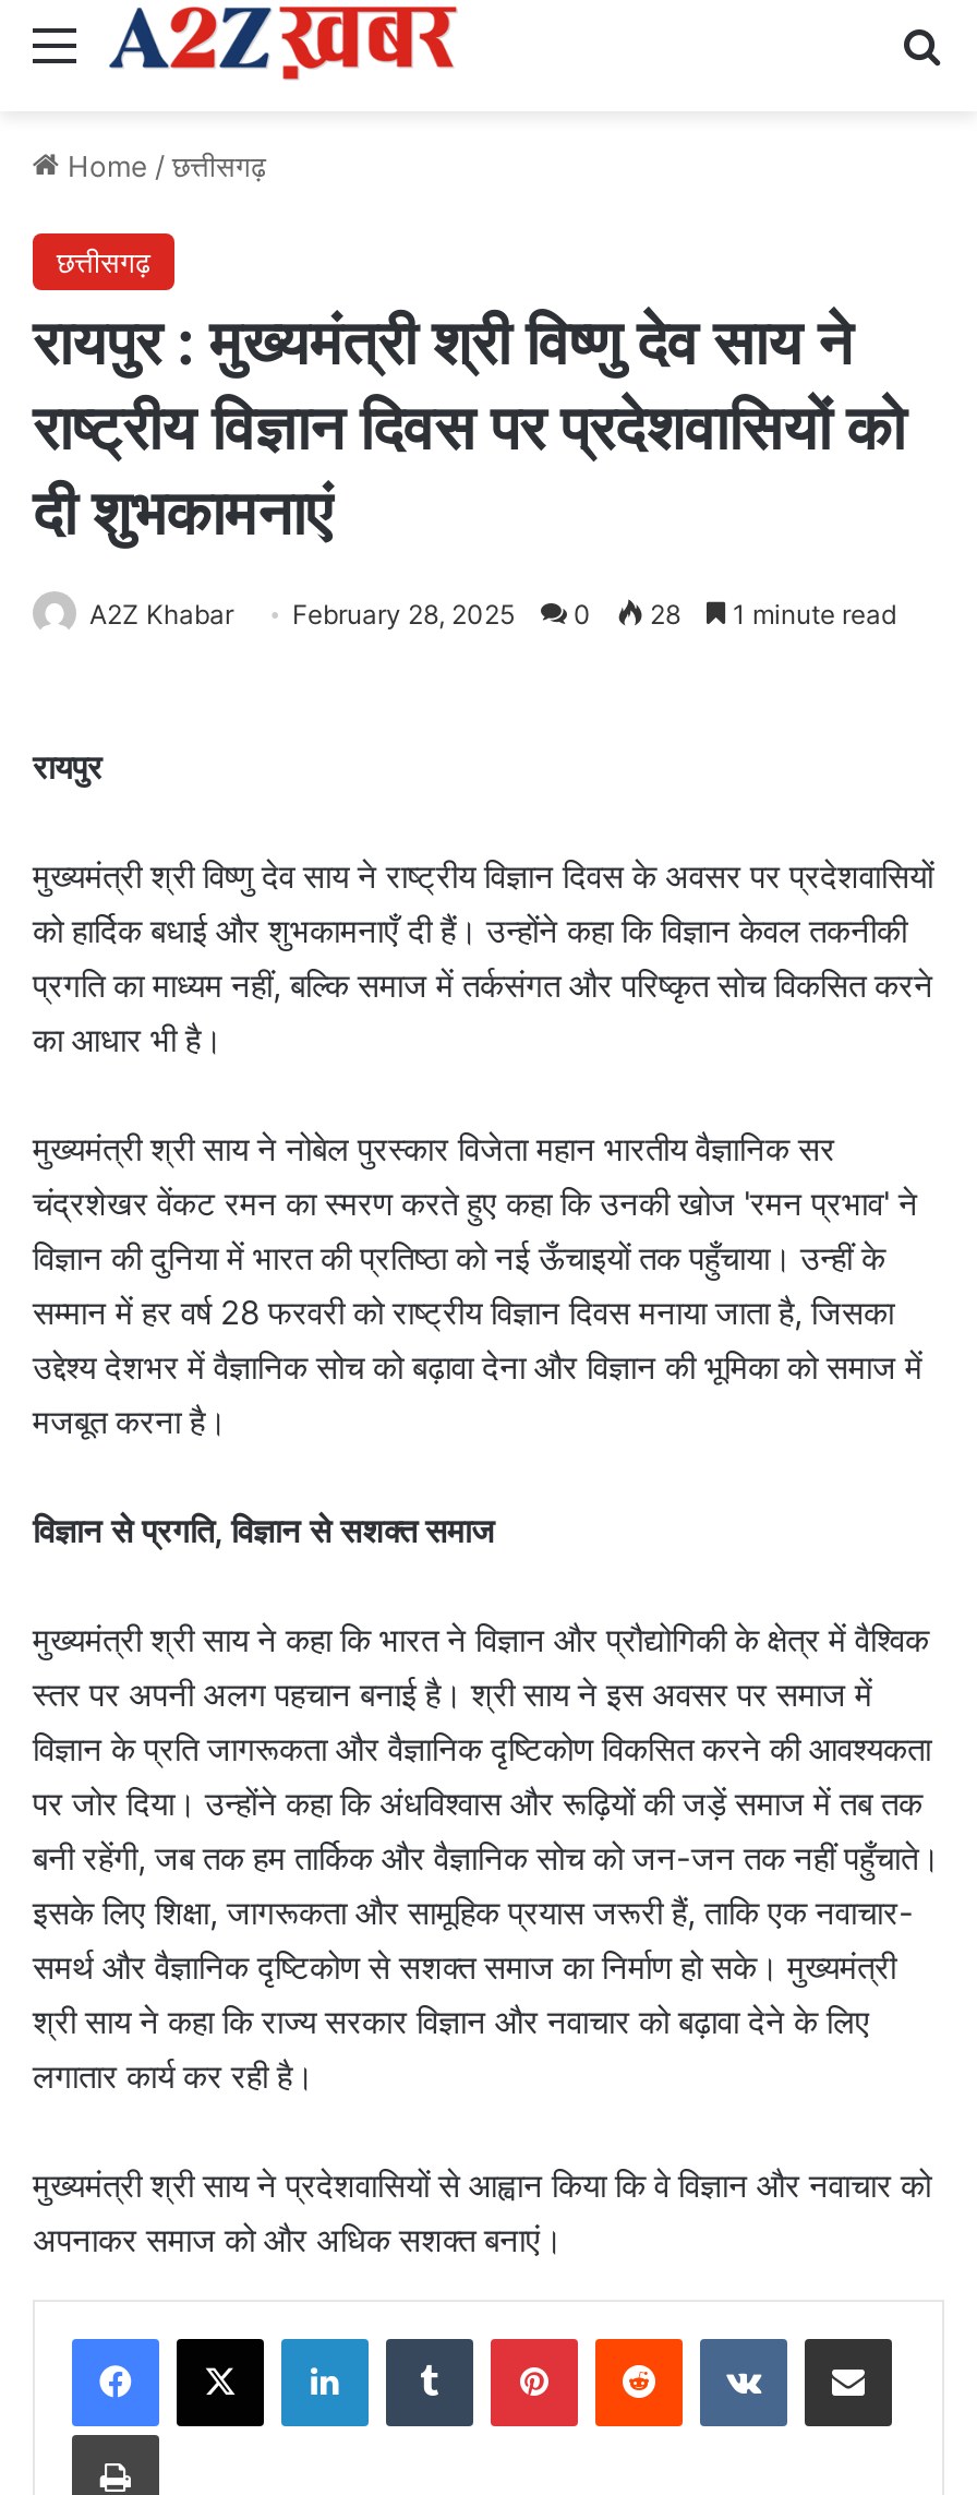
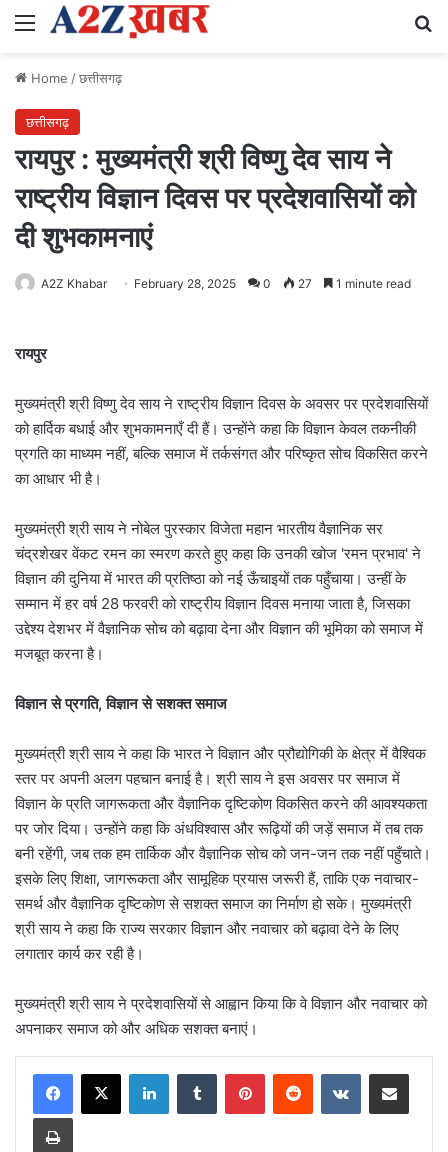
- A2Z Khabar February 28, 2025 0 28 1 minute read
+ A2Z Khabar February 28, 2025 0 27 1 minute read
